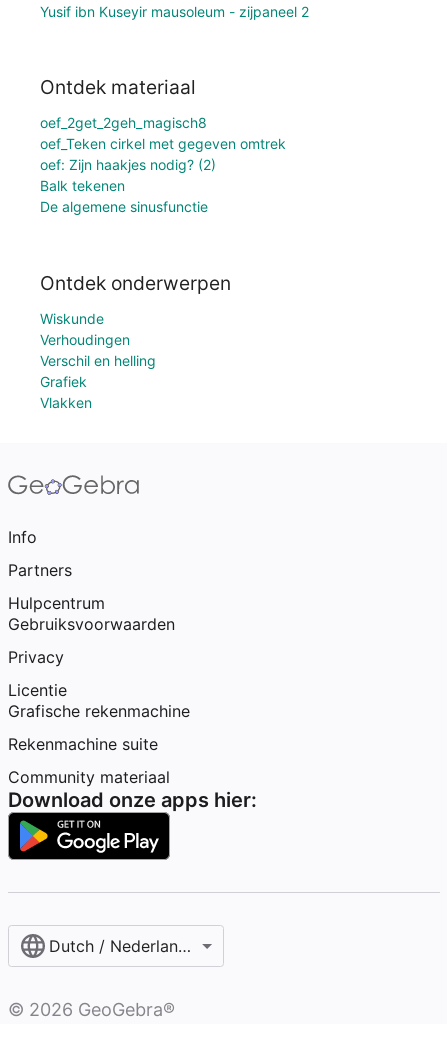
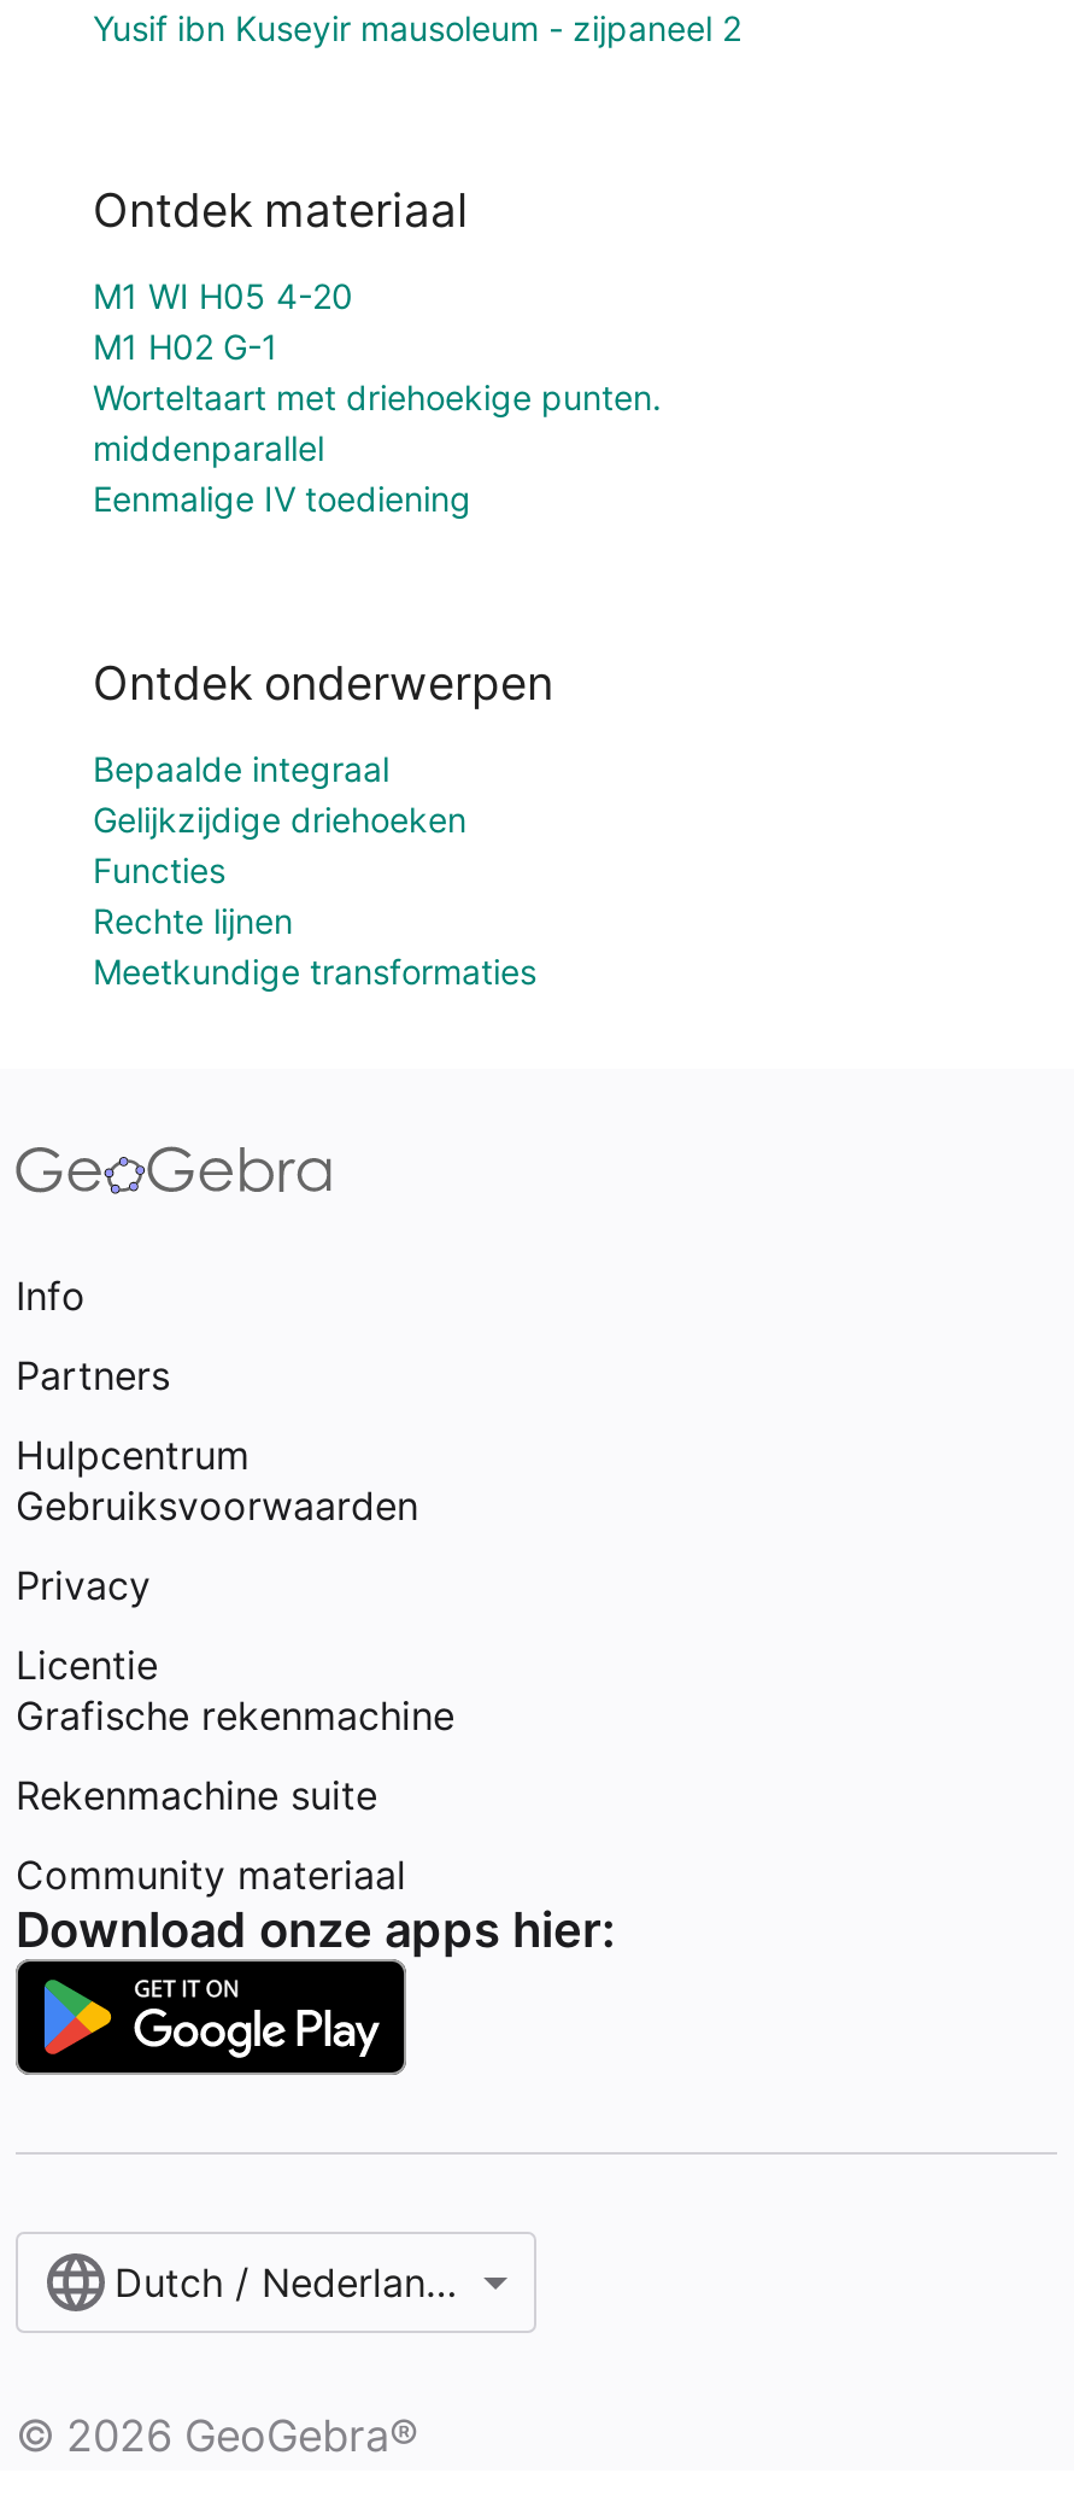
- oef_2get_2geh_magisch8
- oef_Teken cirkel met gegeven omtrek
- oef: Zijn haakjes nodig? (2)
- Balk tekenen
- De algemene sinusfunctie
+ M1 WI H05 4-20
+ M1 H02 G-1
+ Worteltaart met driehoekige punten.
+ middenparallel
+ Eenmalige IV toediening

- Wiskunde
- Verhoudingen
- Verschil en helling
- Grafiek
- Vlakken
+ Bepaalde integraal
+ Gelijkzijdige driehoeken
+ Functies
+ Rechte lijnen
+ Meetkundige transformaties
